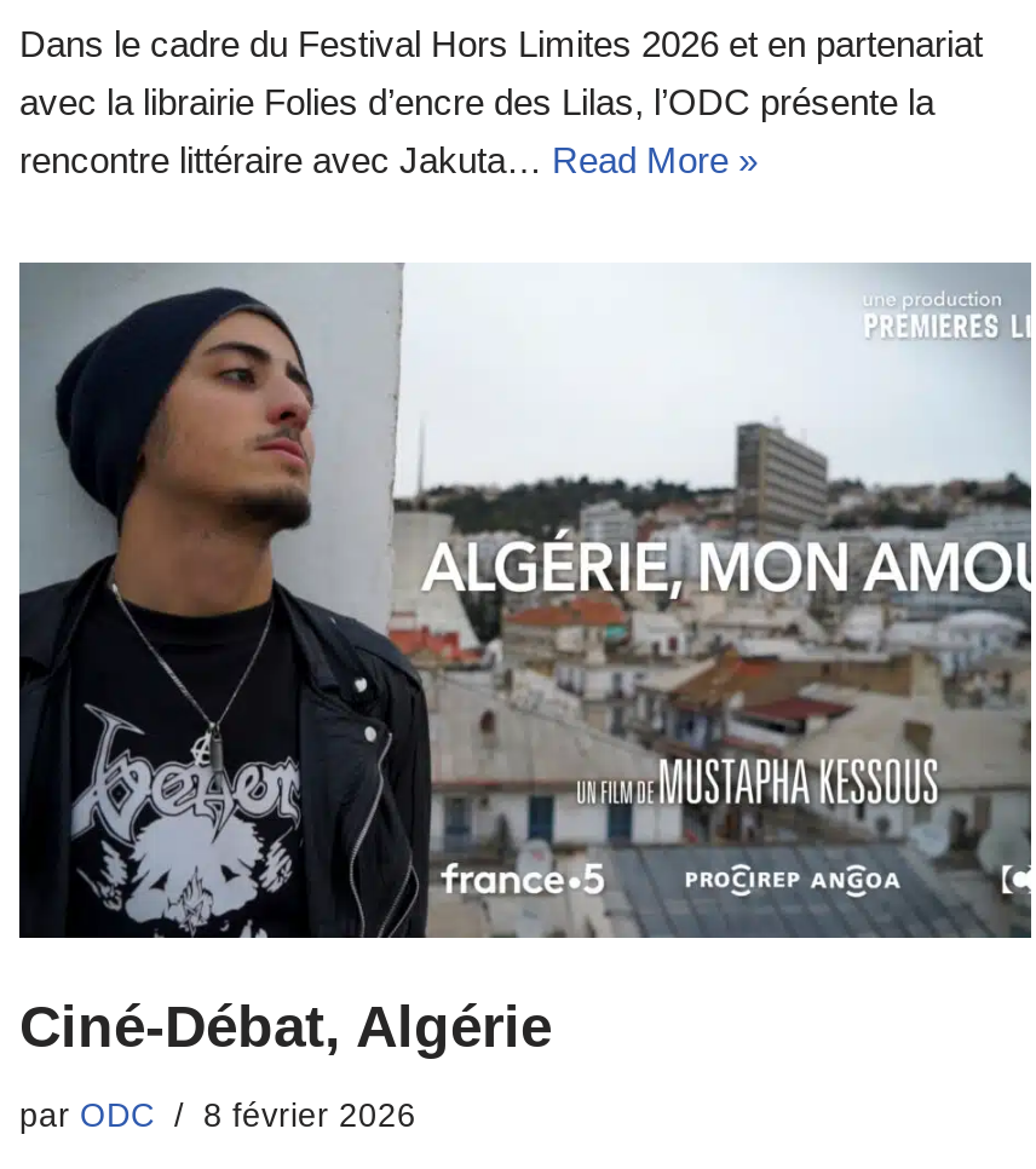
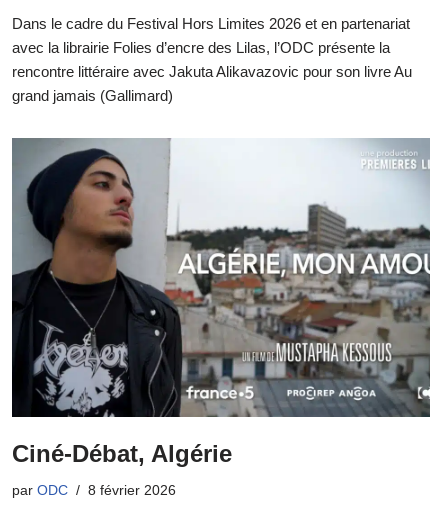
- rencontre littéraire avec Jakuta… Read More »
+ rencontre littéraire avec Jakuta Alikavazovic pour son livre Au
+ grand jamais (Gallimard)
